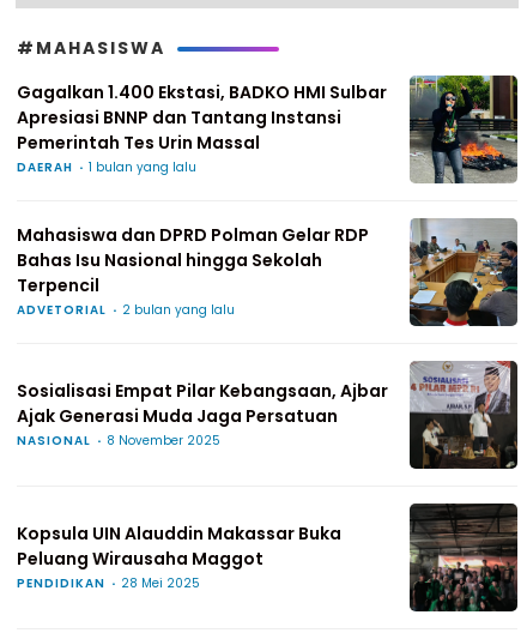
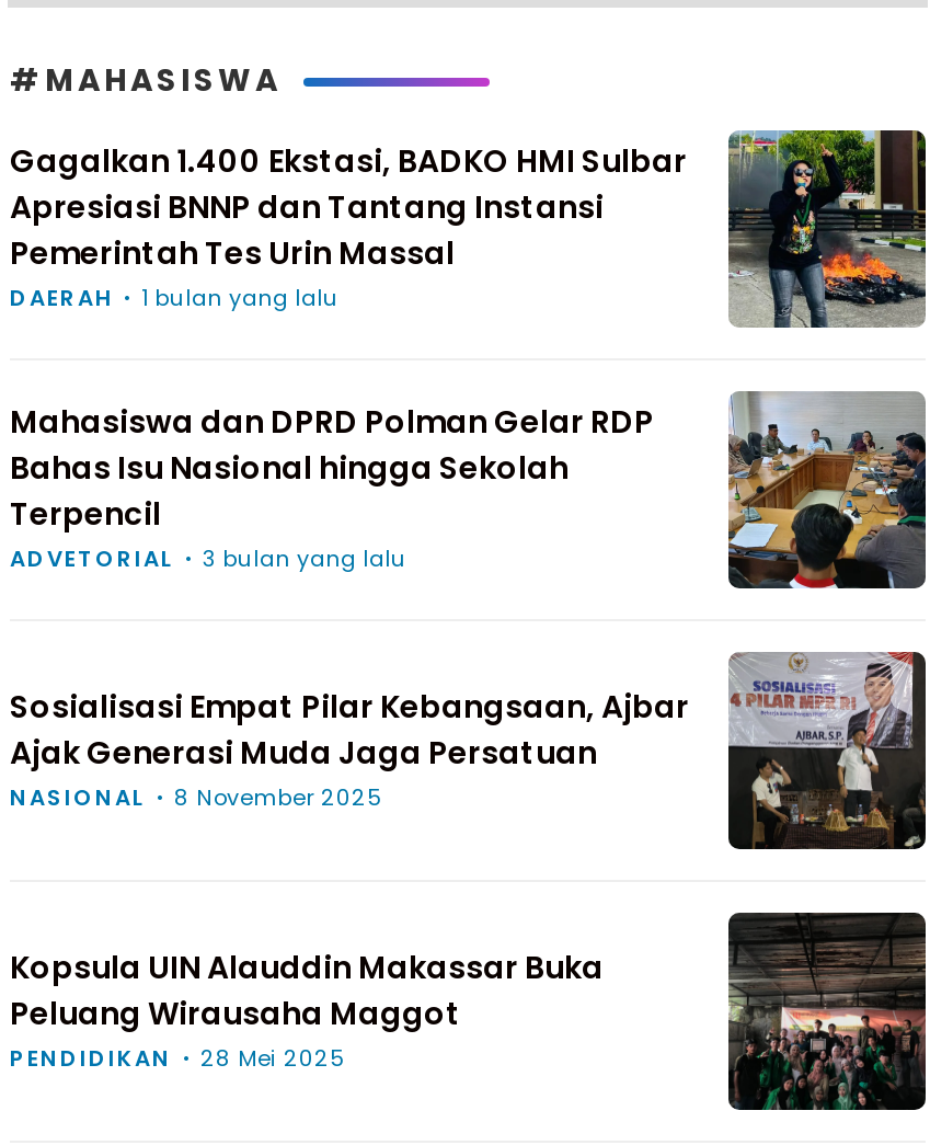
- 2 bulan yang lalu
+ 3 bulan yang lalu
